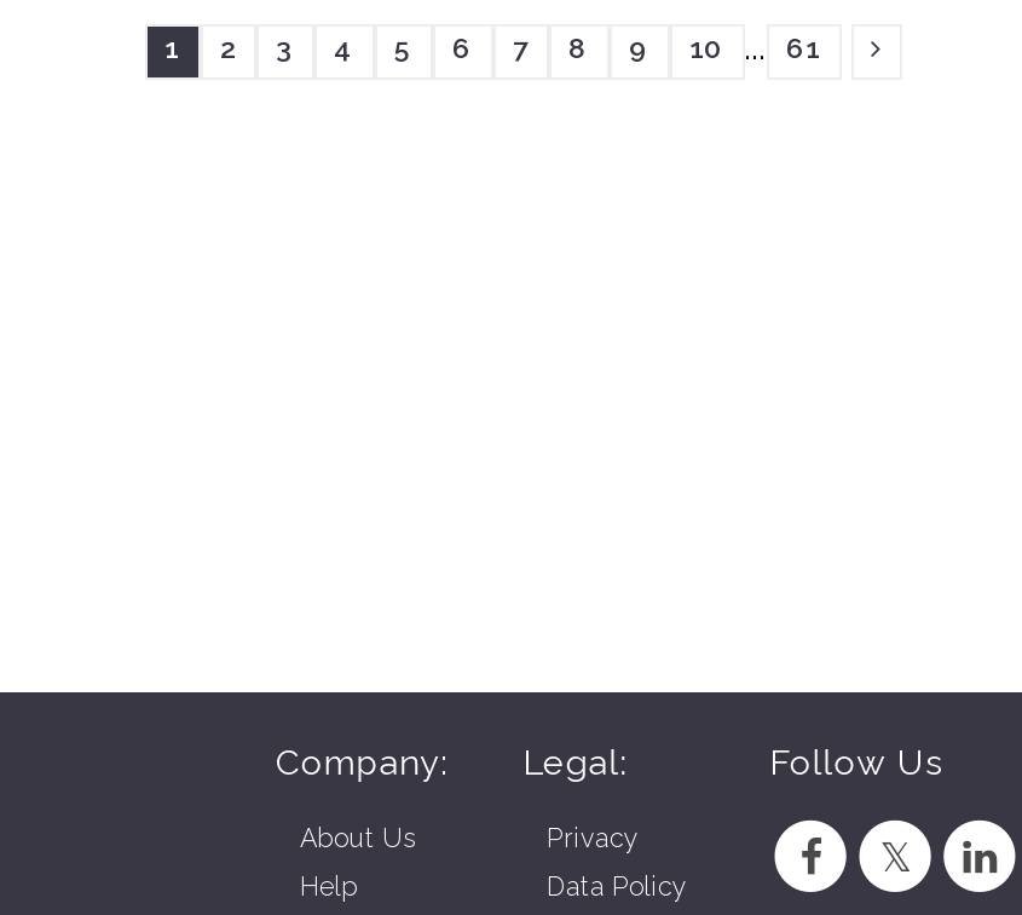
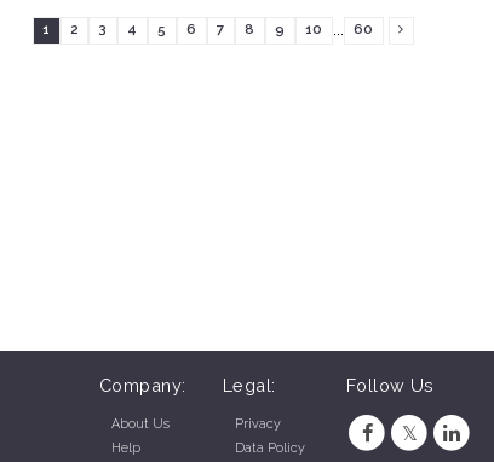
- 61
+ 60
